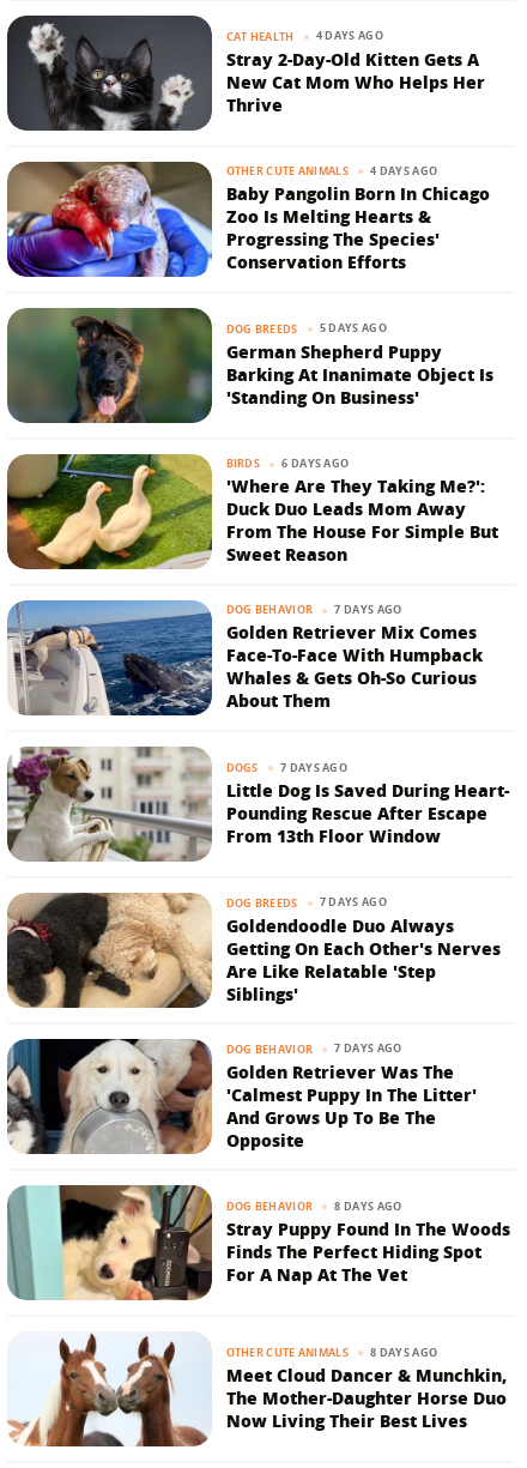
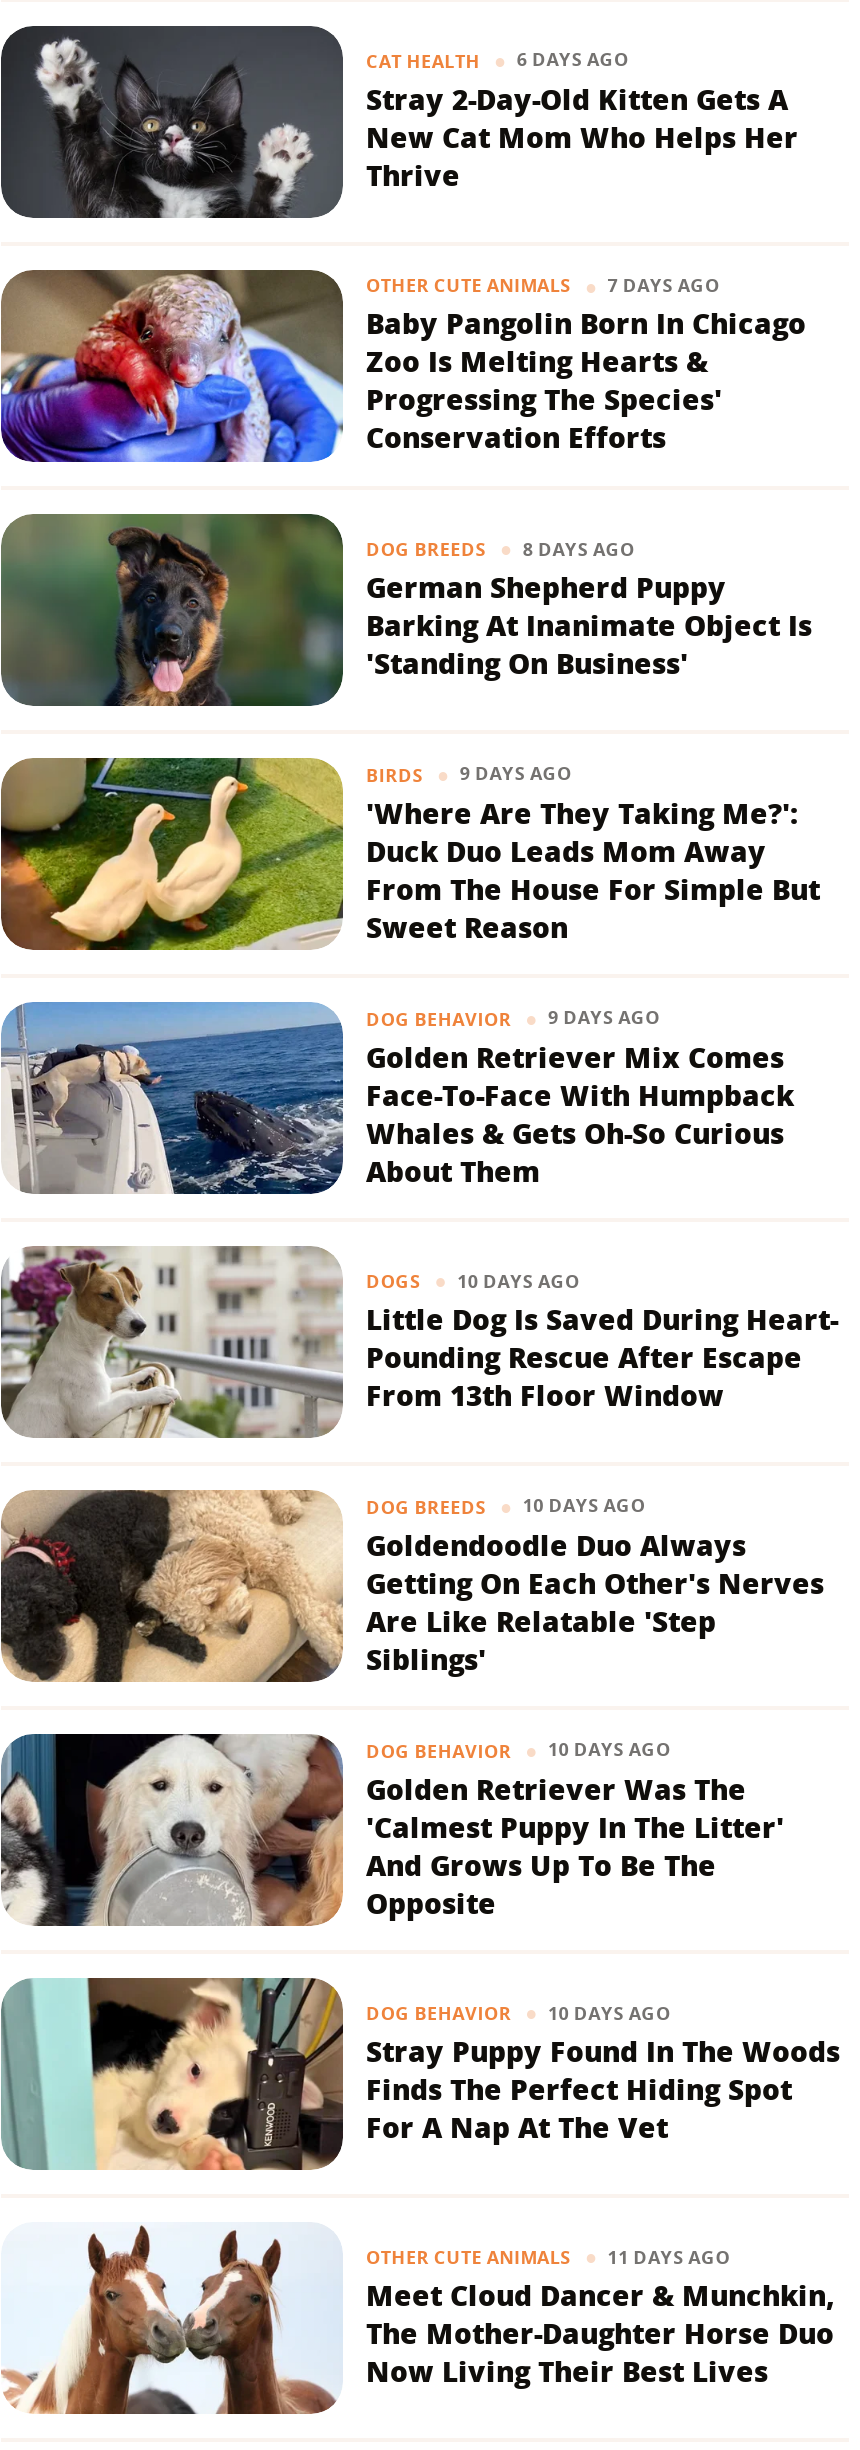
- CAT HEALTH 4 DAYS AGO
+ CAT HEALTH 6 DAYS AGO

- OTHER CUTE ANIMALS 4 DAYS AGO
+ OTHER CUTE ANIMALS 7 DAYS AGO

- DOG BREEDS 5 DAYS AGO
+ DOG BREEDS 8 DAYS AGO

- BIRDS 6 DAYS AGO
+ BIRDS 9 DAYS AGO

- DOG BEHAVIOR 7 DAYS AGO
+ DOG BEHAVIOR 9 DAYS AGO

- DOGS 7 DAYS AGO
+ DOGS 10 DAYS AGO

- DOG BREEDS 7 DAYS AGO
+ DOG BREEDS 10 DAYS AGO

- DOG BEHAVIOR 7 DAYS AGO
+ DOG BEHAVIOR 10 DAYS AGO

- DOG BEHAVIOR 8 DAYS AGO
+ DOG BEHAVIOR 10 DAYS AGO

- OTHER CUTE ANIMALS 8 DAYS AGO
+ OTHER CUTE ANIMALS 11 DAYS AGO
